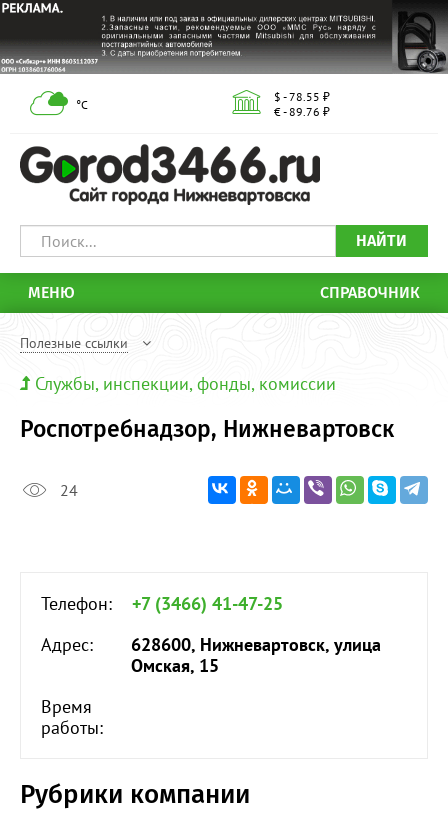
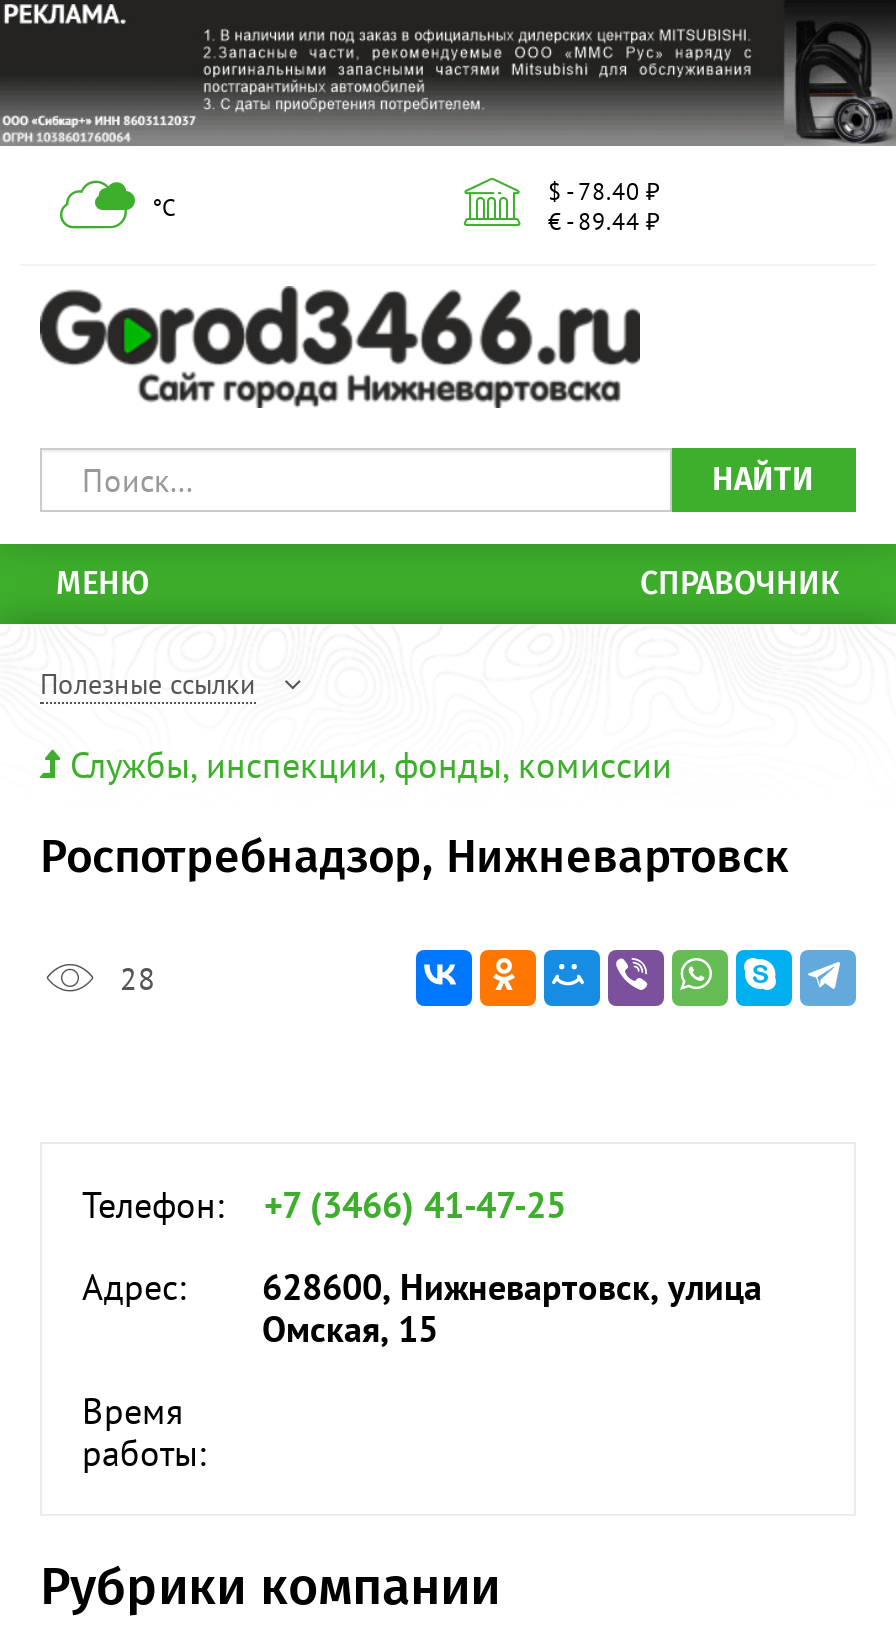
- $ - 78.55 ₽
+ $ - 78.40 ₽

- € - 89.76 ₽
+ € - 89.44 ₽

- 24
+ 28
